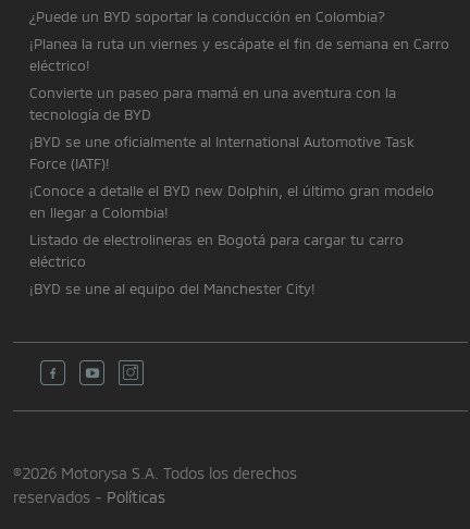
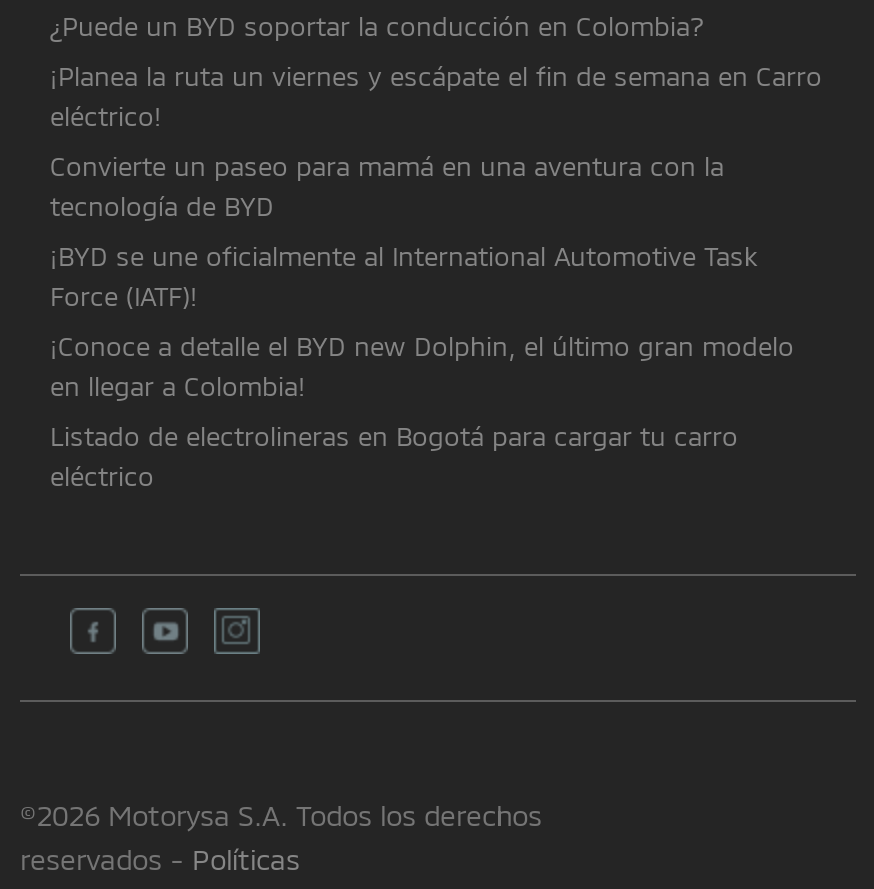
- ¡BYD se une al equipo del Manchester City!
